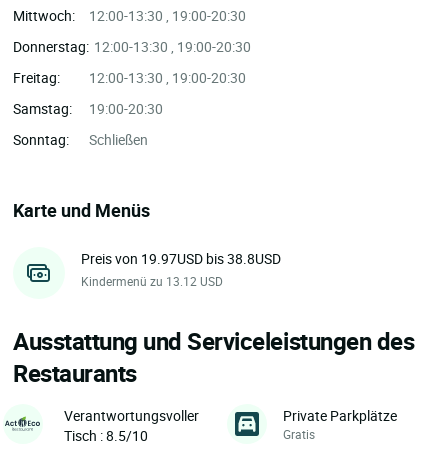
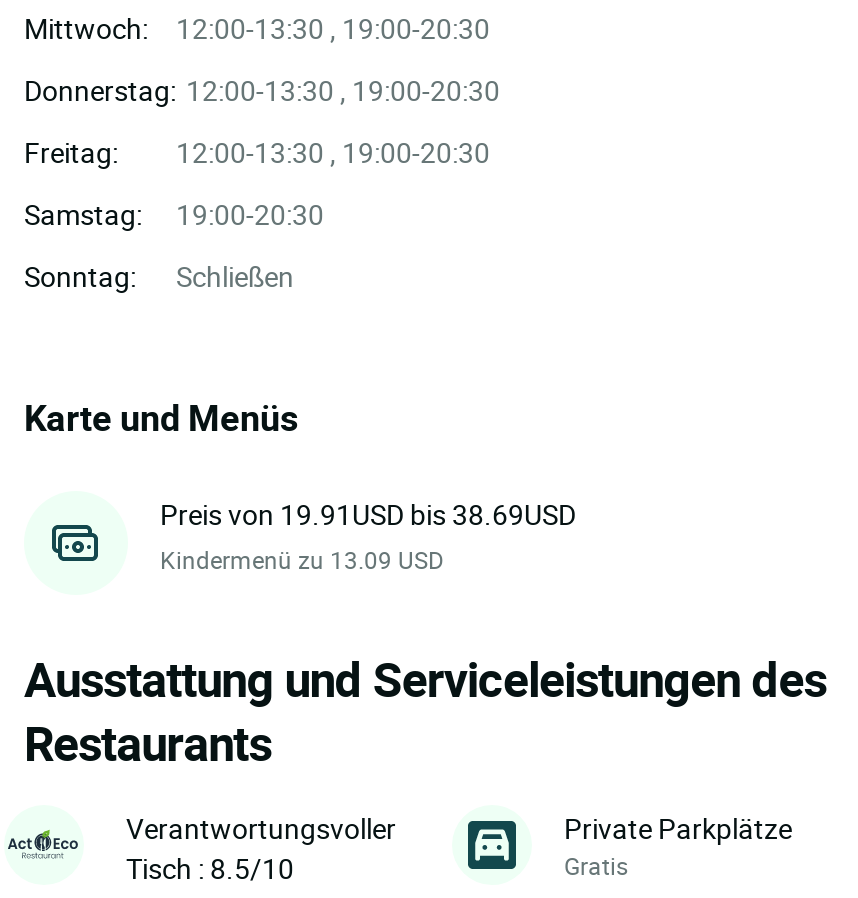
- Preis von 19.97USD bis 38.8USD
+ Preis von 19.91USD bis 38.69USD

- Kindermenü zu 13.12 USD
+ Kindermenü zu 13.09 USD
